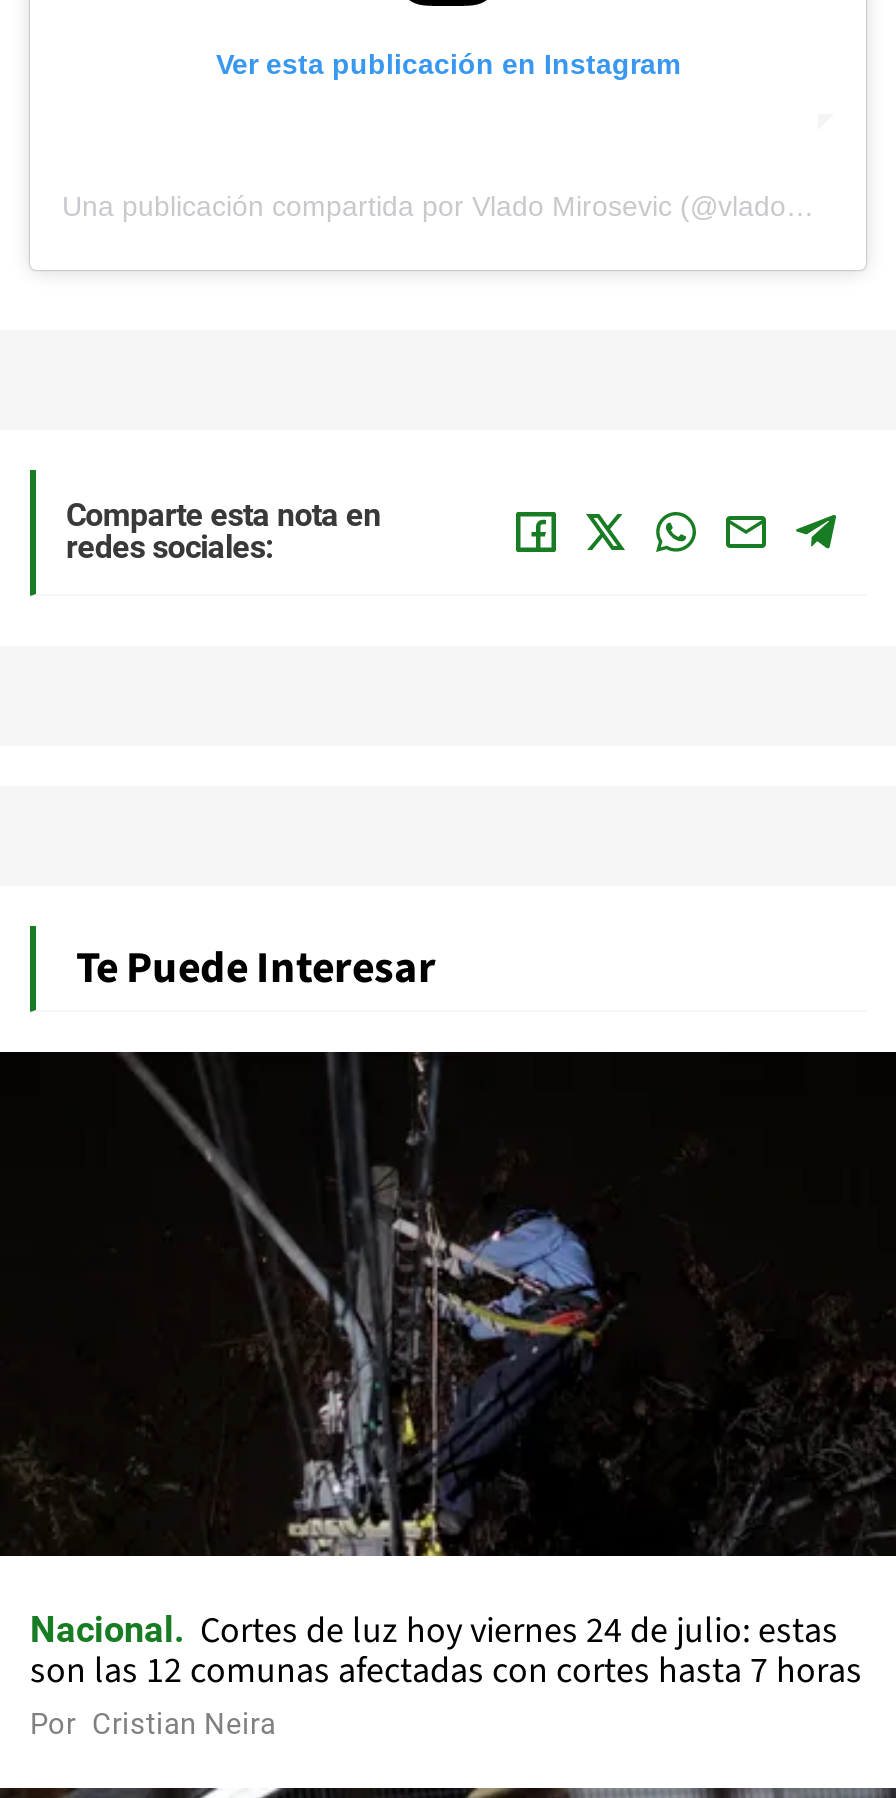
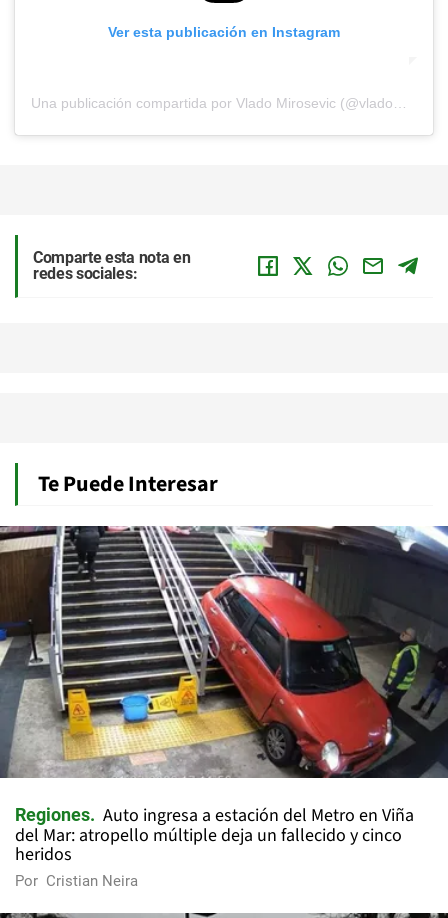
- [image]
- Nacional
- Cortes de luz hoy viernes 24 de julio: estas
- son las 12 comunas afectadas con cortes hasta 7 horas
+ [image]
+ Regiones
+ Auto ingresa a estación del Metro en Viña
+ del Mar: atropello múltiple deja un fallecido y cinco
+ heridos
